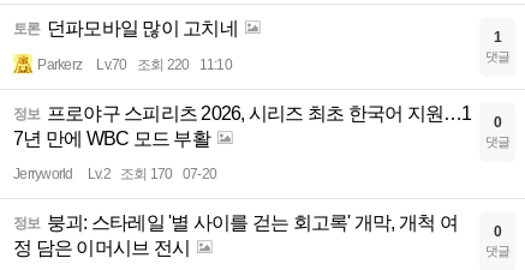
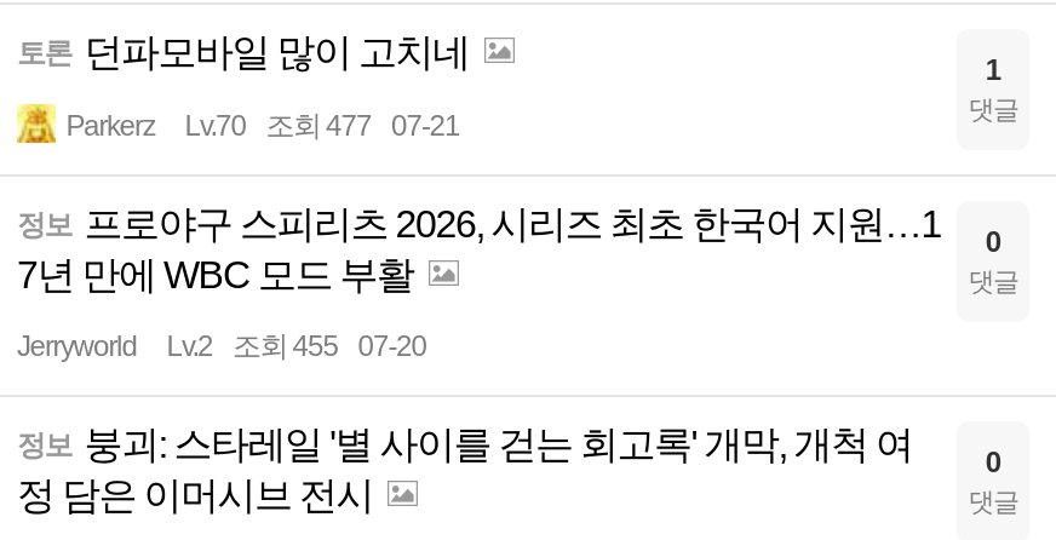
- Parkerz Lv.70 조회 220 11:10
+ Parkerz Lv.70 조회 477 07-21

- Jerryworld Lv.2 조회 170 07-20
+ Jerryworld Lv.2 조회 455 07-20
